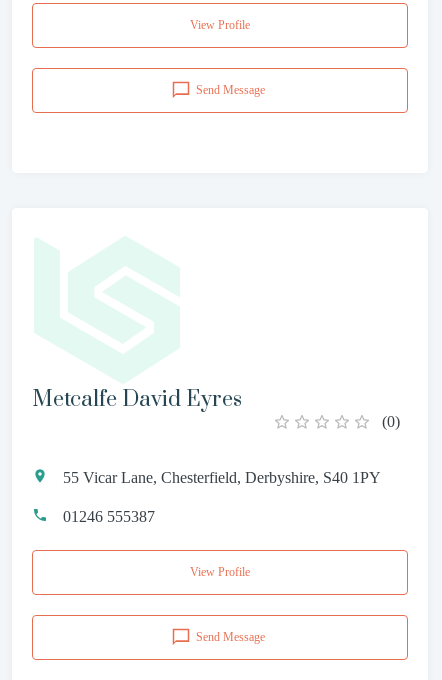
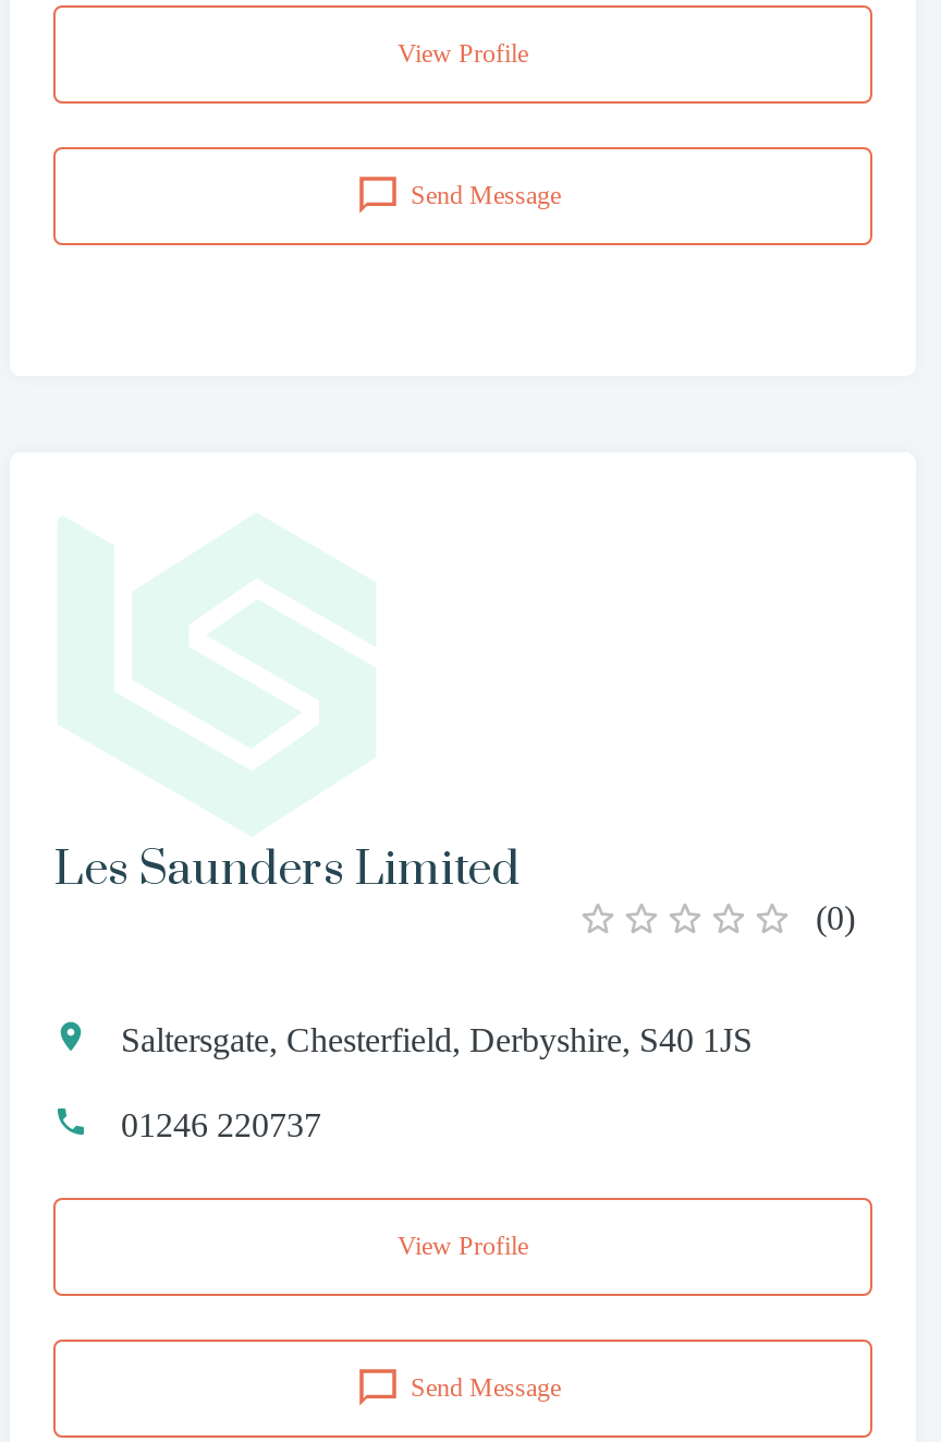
- Metcalfe David Eyres
+ Les Saunders Limited

- 55 Vicar Lane, Chesterfield, Derbyshire, S40 1PY
+ Saltersgate, Chesterfield, Derbyshire, S40 1JS

- 01246 555387
+ 01246 220737
